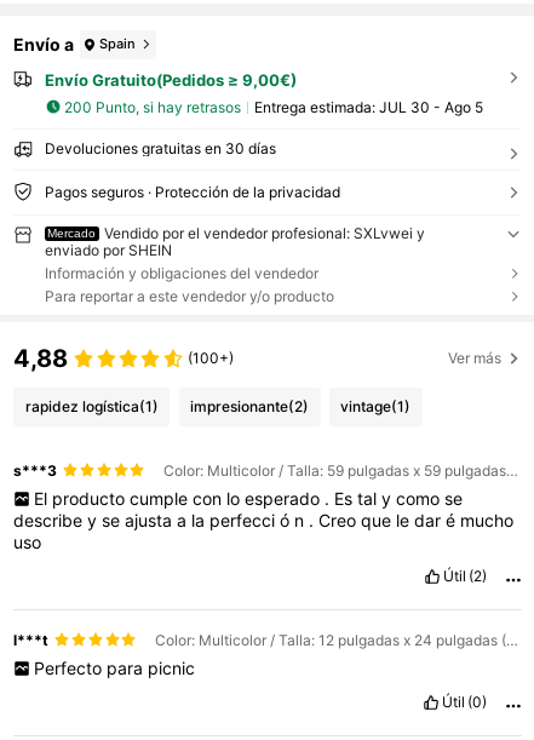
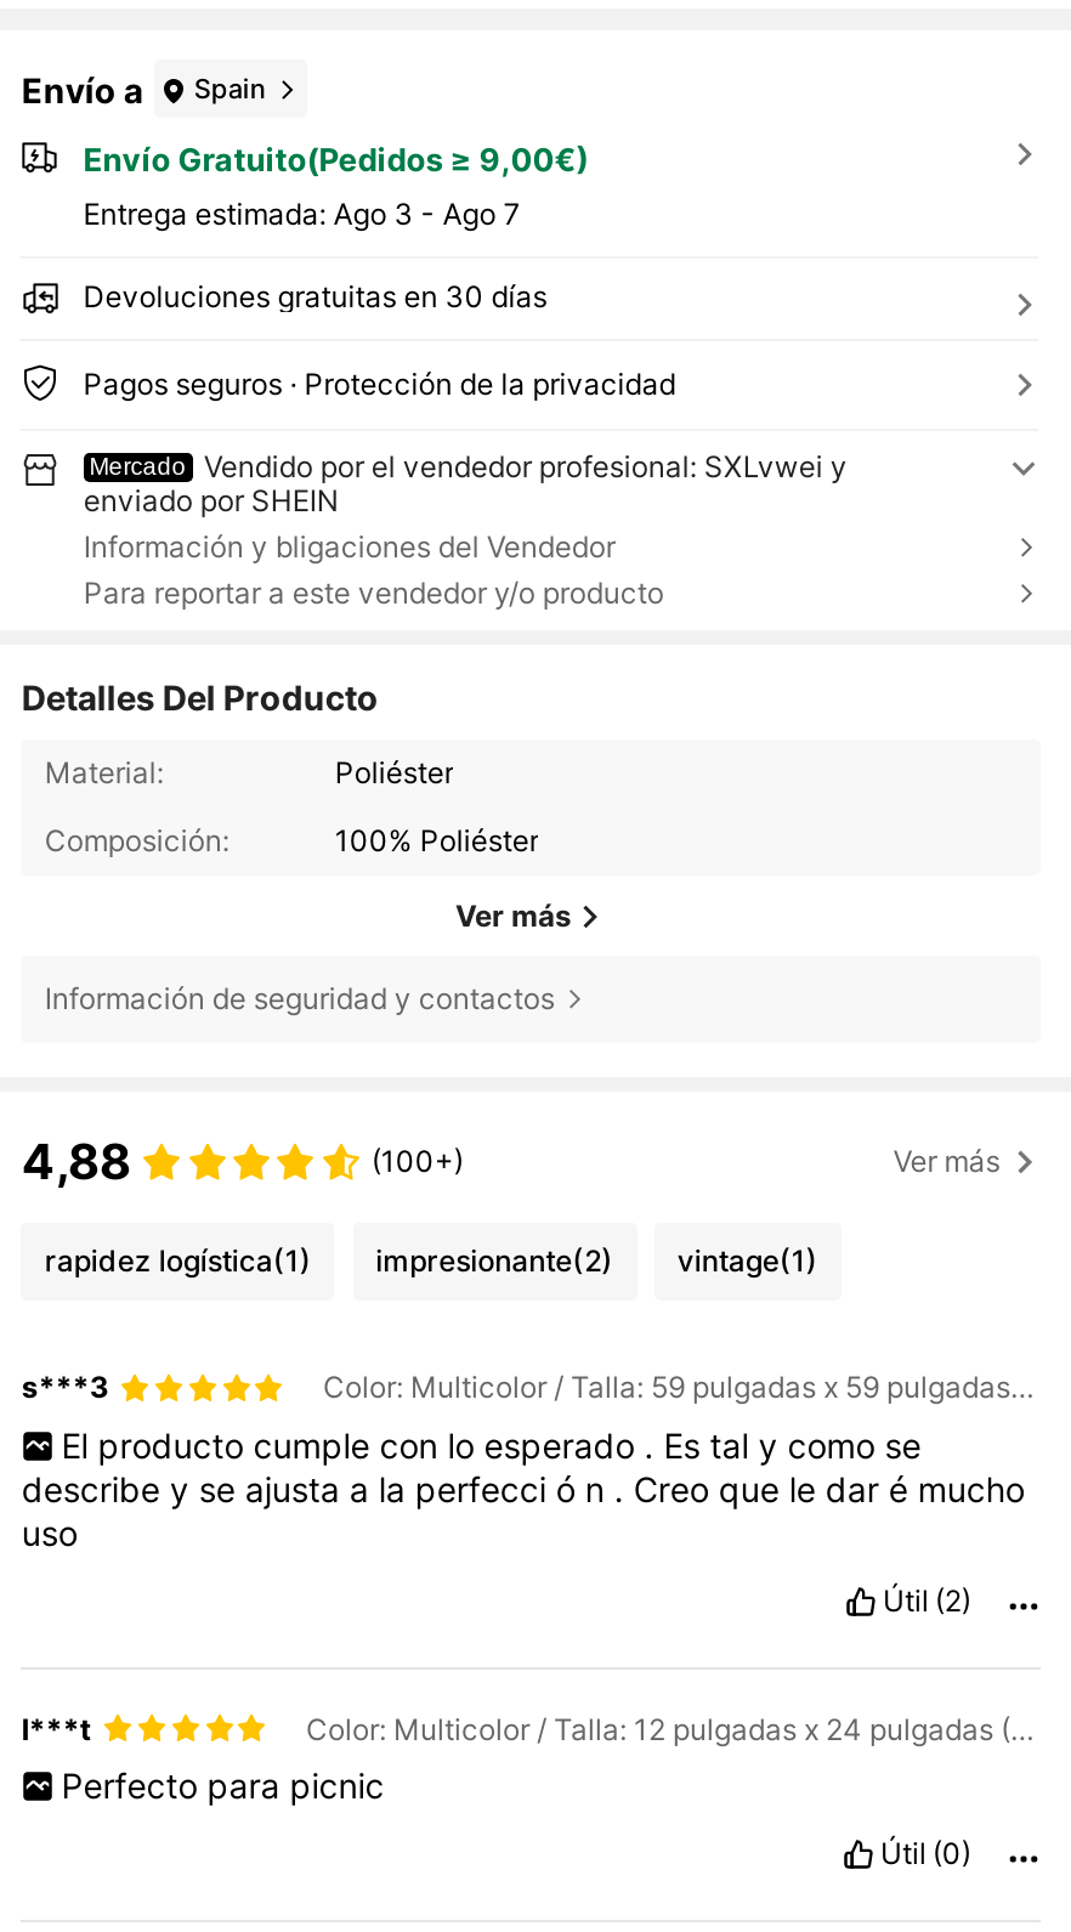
- 200 Punto, si hay retrasos
- Entrega estimada: JUL 30 - Ago 5
+ Entrega estimada: Ago 3 - Ago 7

- Información y obligaciones del vendedor
+ Información y bligaciones del Vendedor

+ Detalles Del Producto
+ Material:
+ Poliéster
+ Composición:
+ 100% Poliéster
+ Ver más
+ Información de seguridad y contactos
